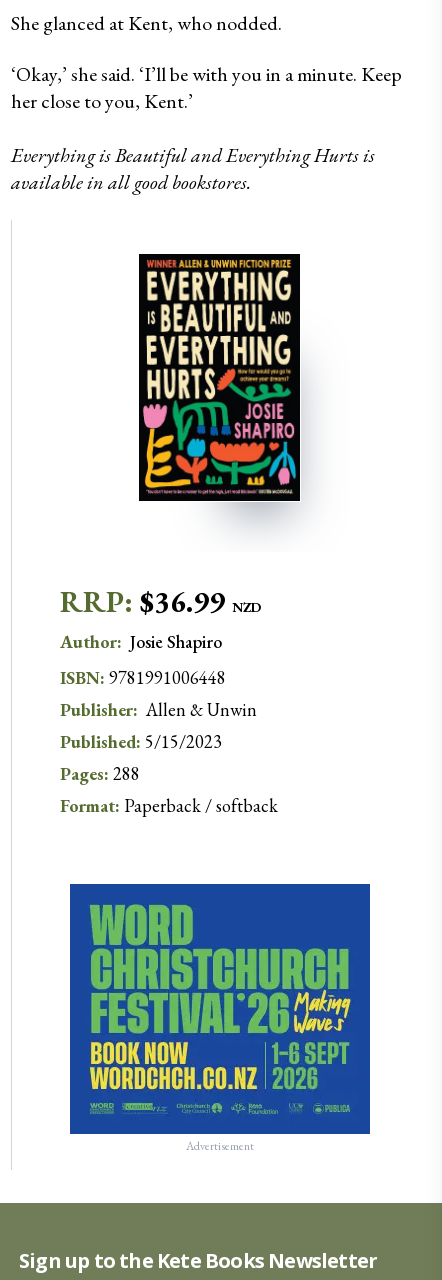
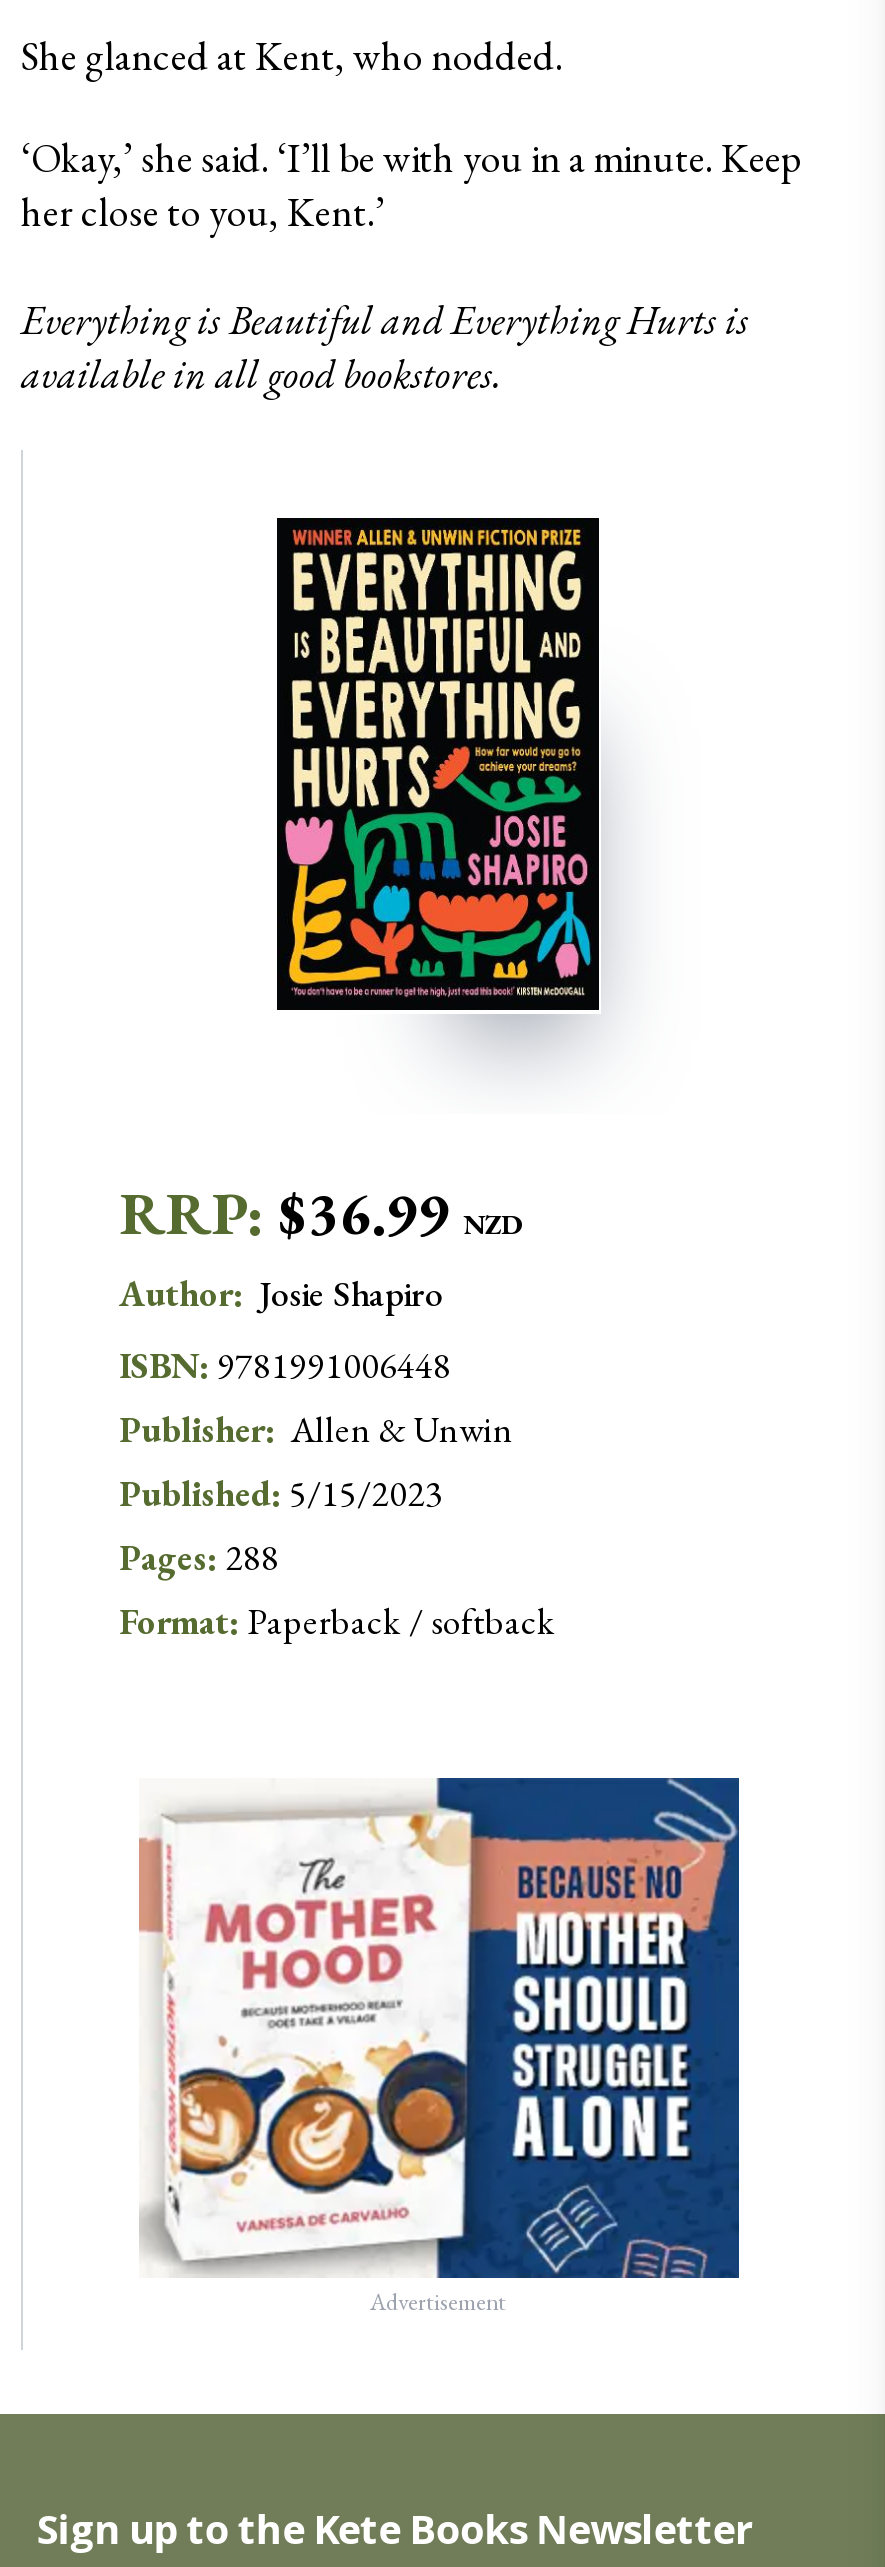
- [image]
+ [image]
